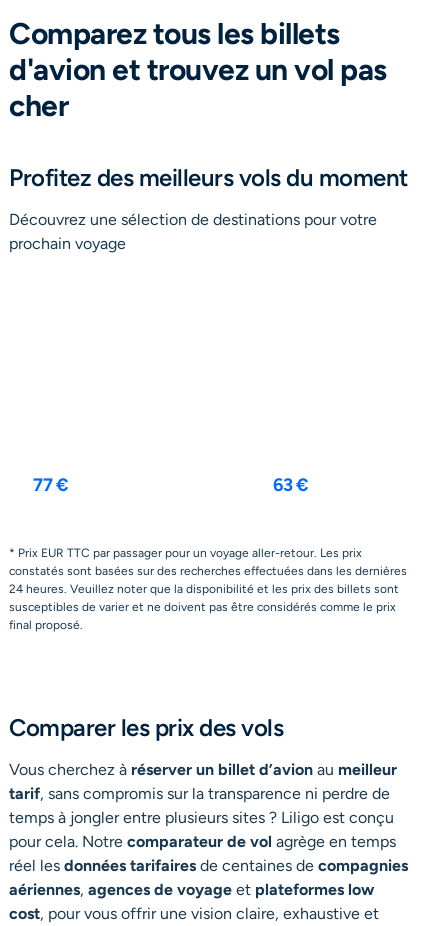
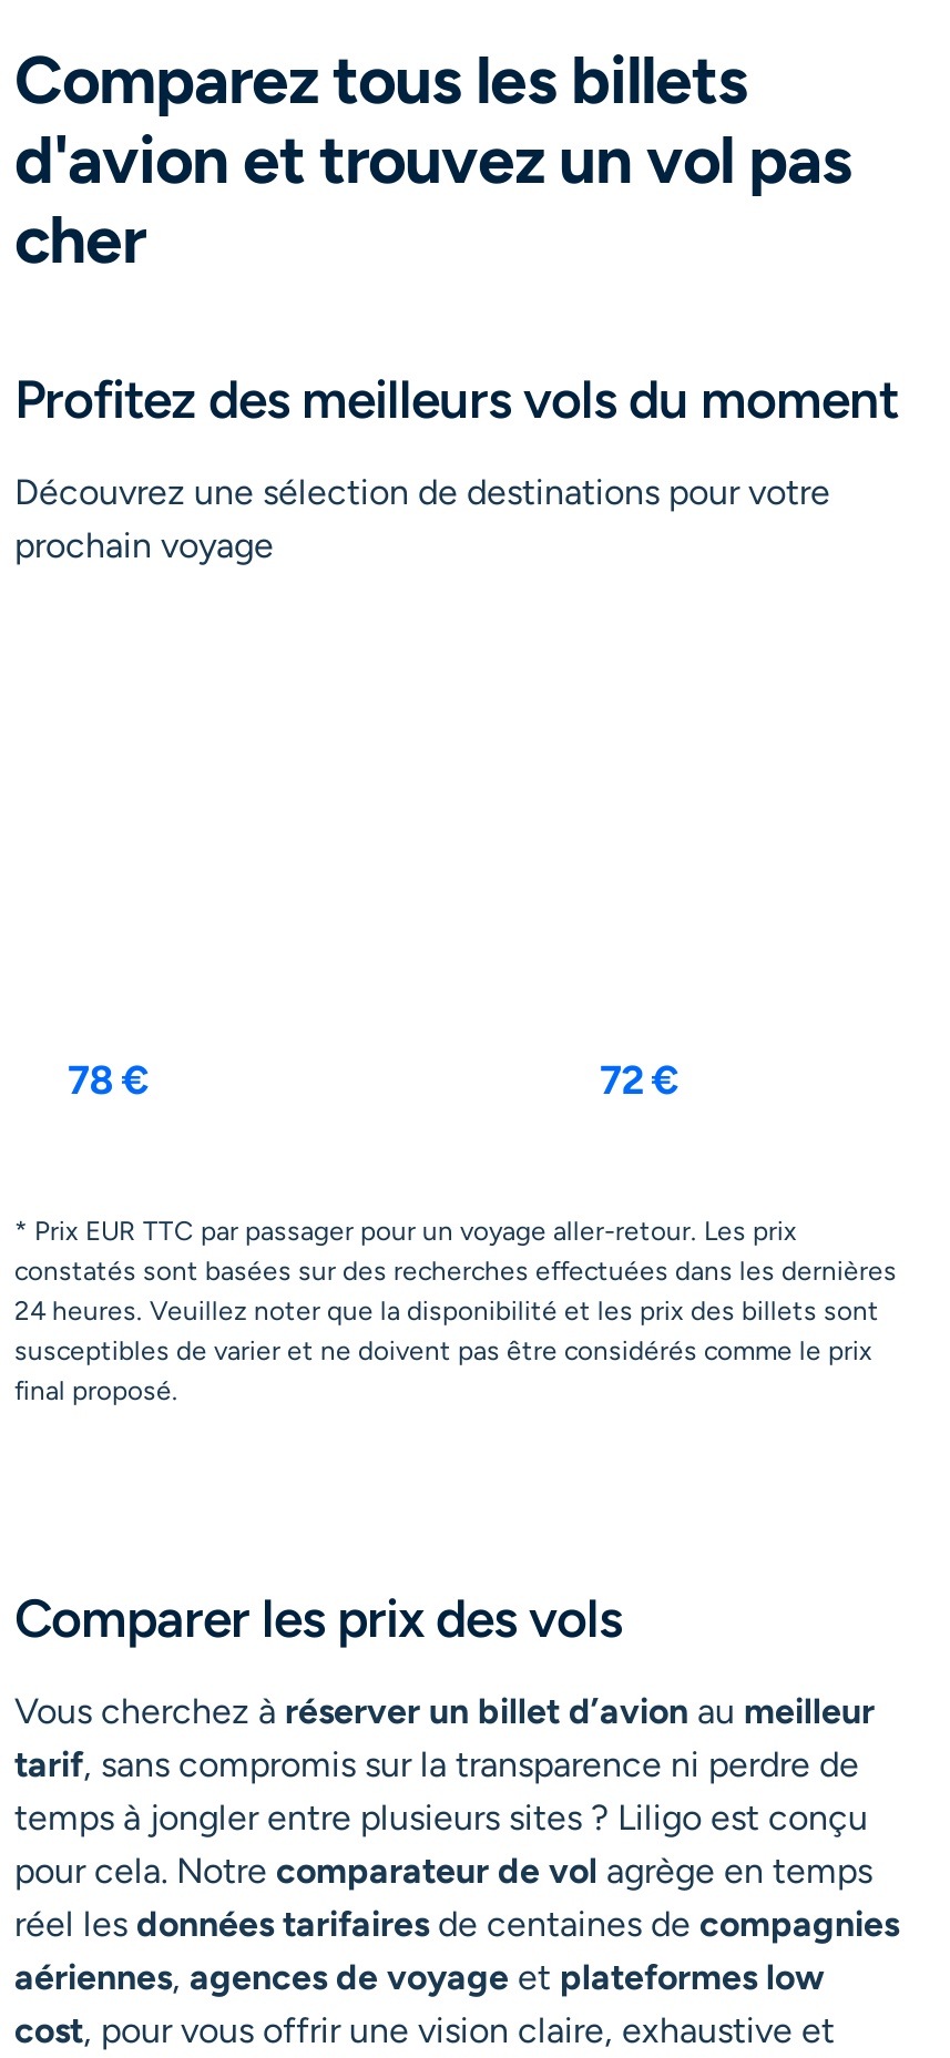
- 77 €
+ 78 €

- 63 €
+ 72 €
